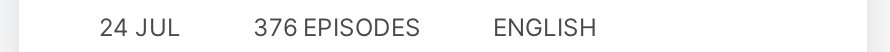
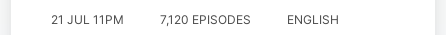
- 24 JUL
- 376 EPISODES
+ 21 JUL 11PM
+ 7,120 EPISODES
